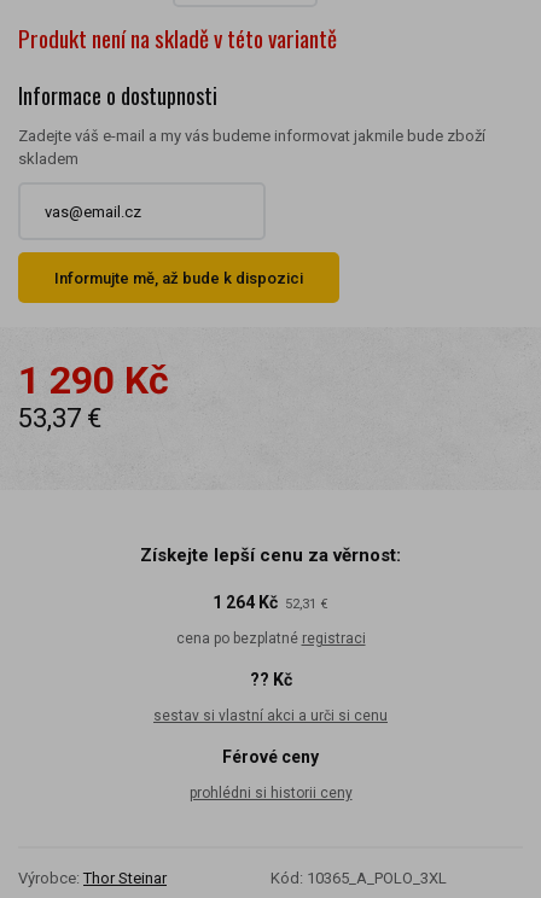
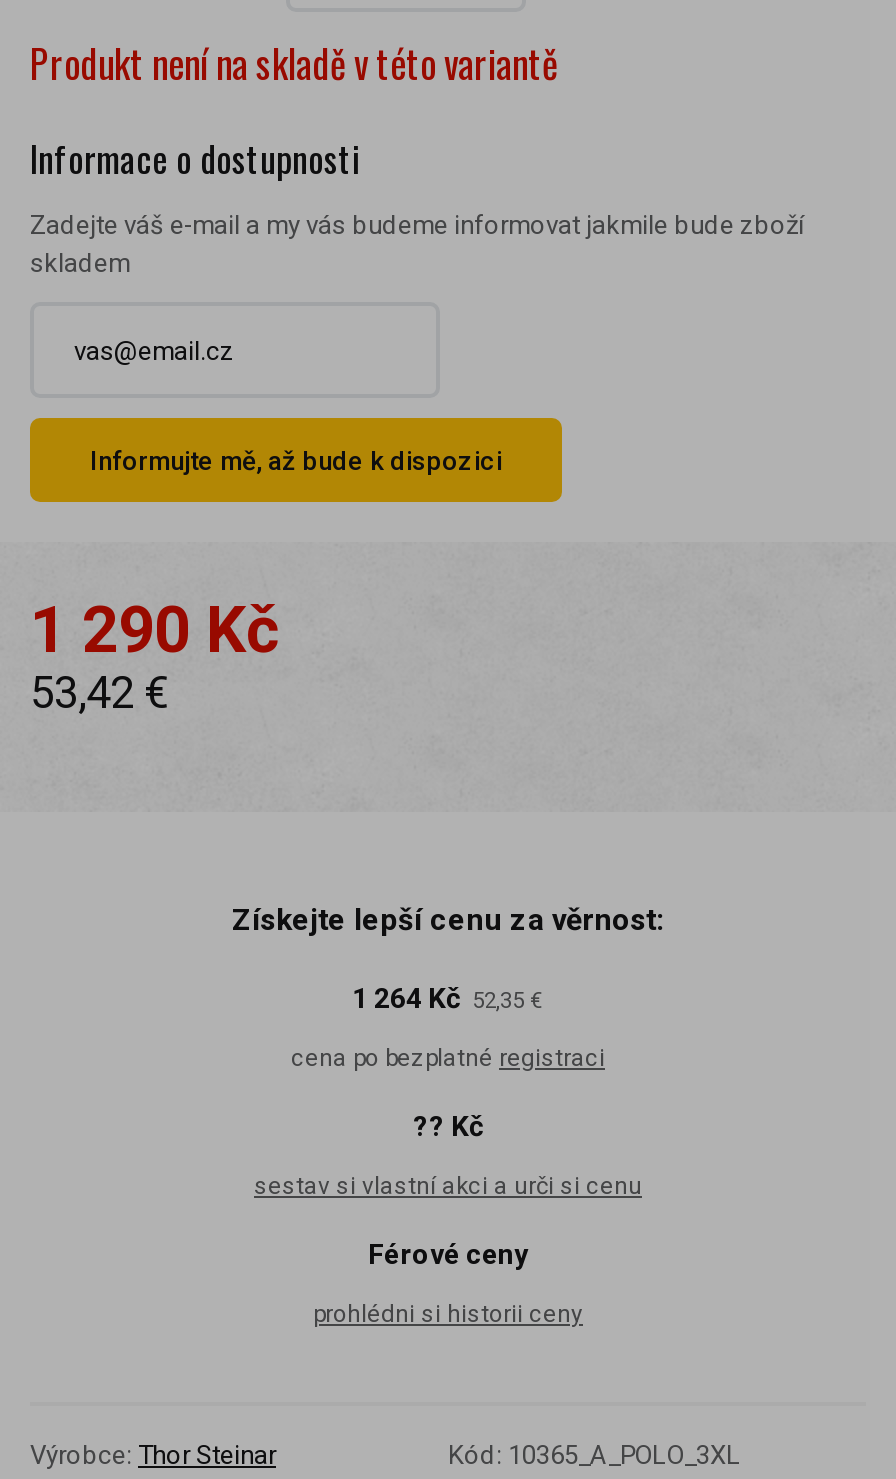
- 53,37 €
+ 53,42 €

- 1 264 Kč 52,31 €
+ 1 264 Kč 52,35 €
